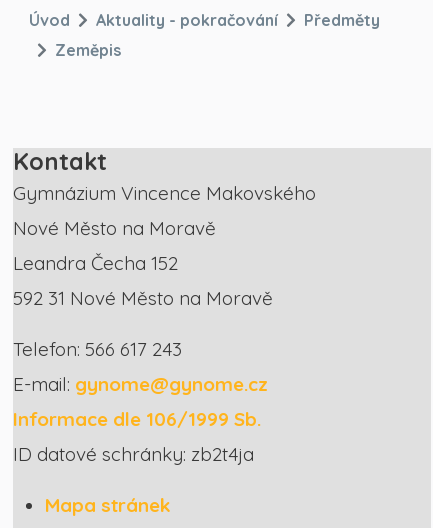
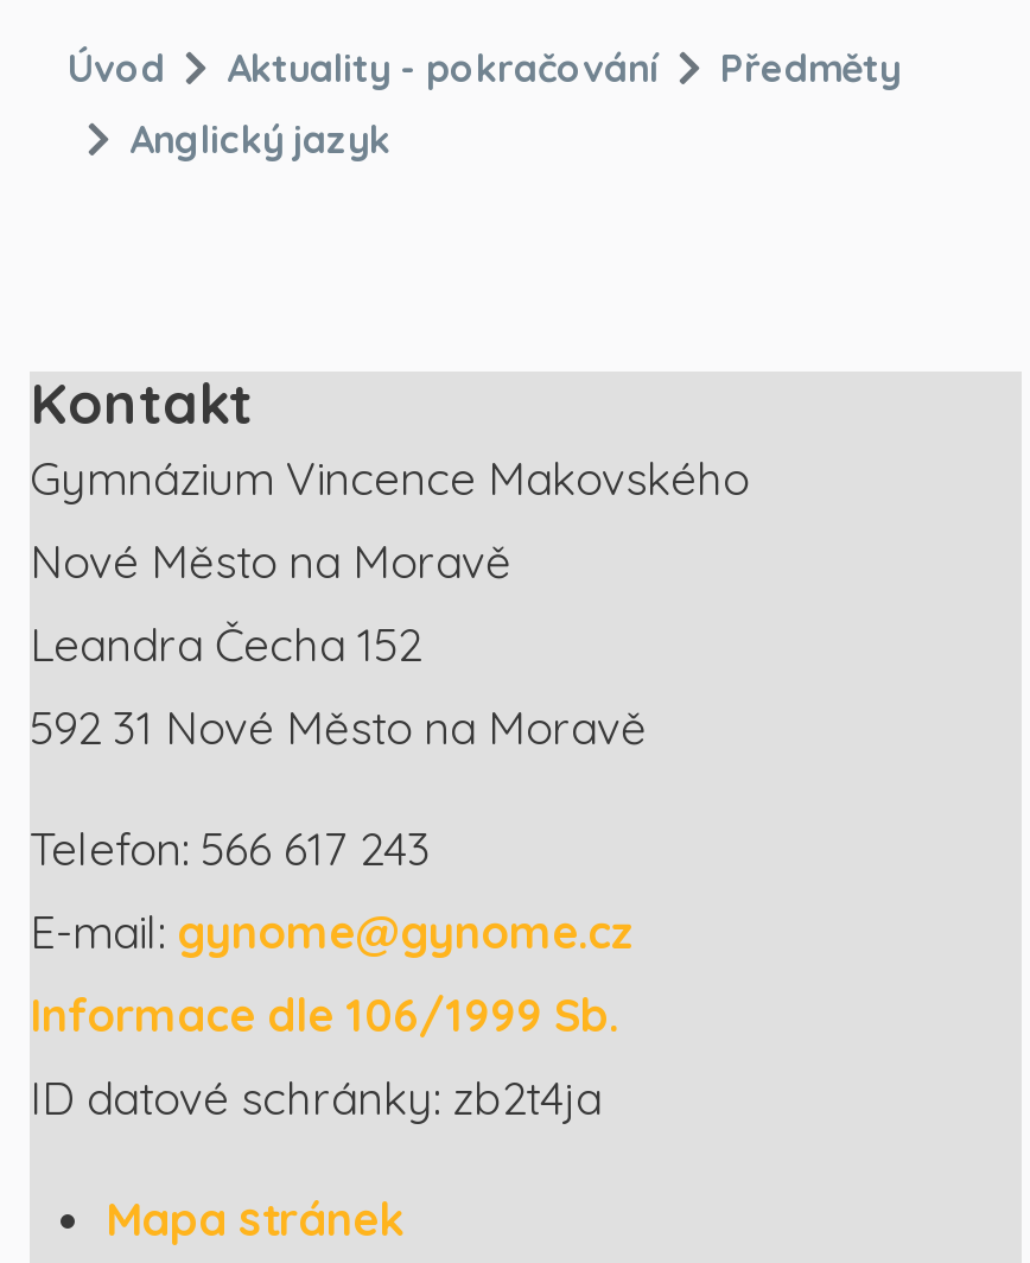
- Zeměpis
+ Anglický jazyk
